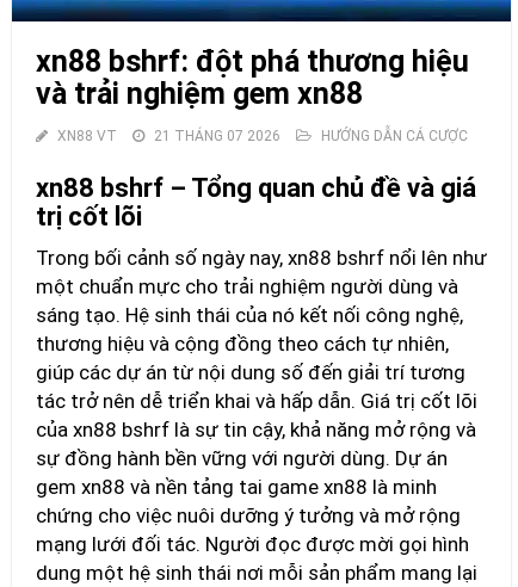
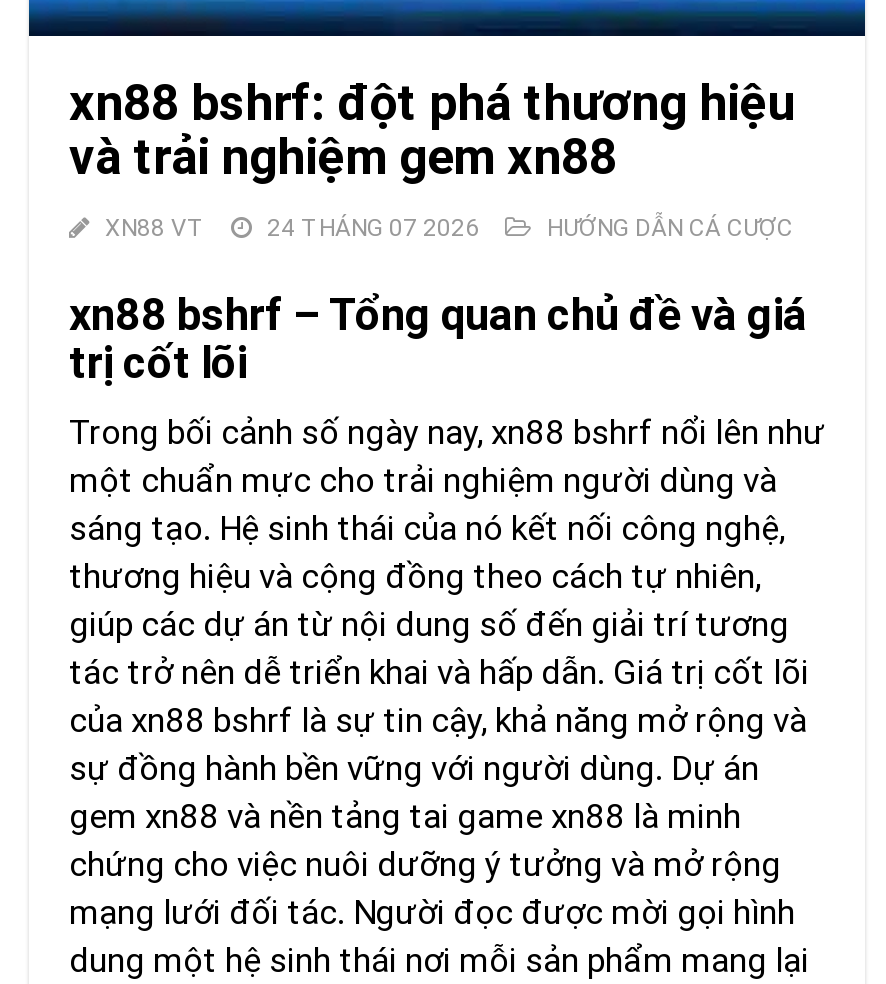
- 21 THÁNG 07 2026
+ 24 THÁNG 07 2026
